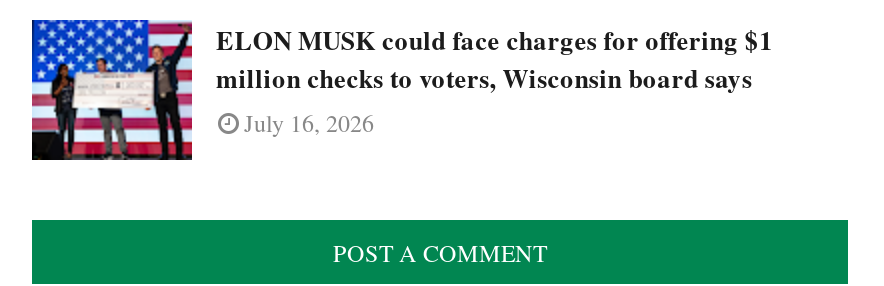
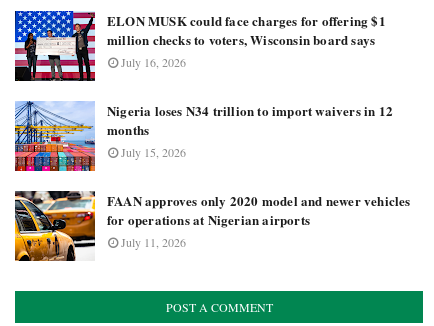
+ [image]
+ Nigeria loses N34 trillion to import waivers in 12
+ months
+ July 15, 2026
+ FAAN approves only 2020 model and newer vehicles
+ for operations at Nigerian airports
+ July 11, 2026

+ [image]
